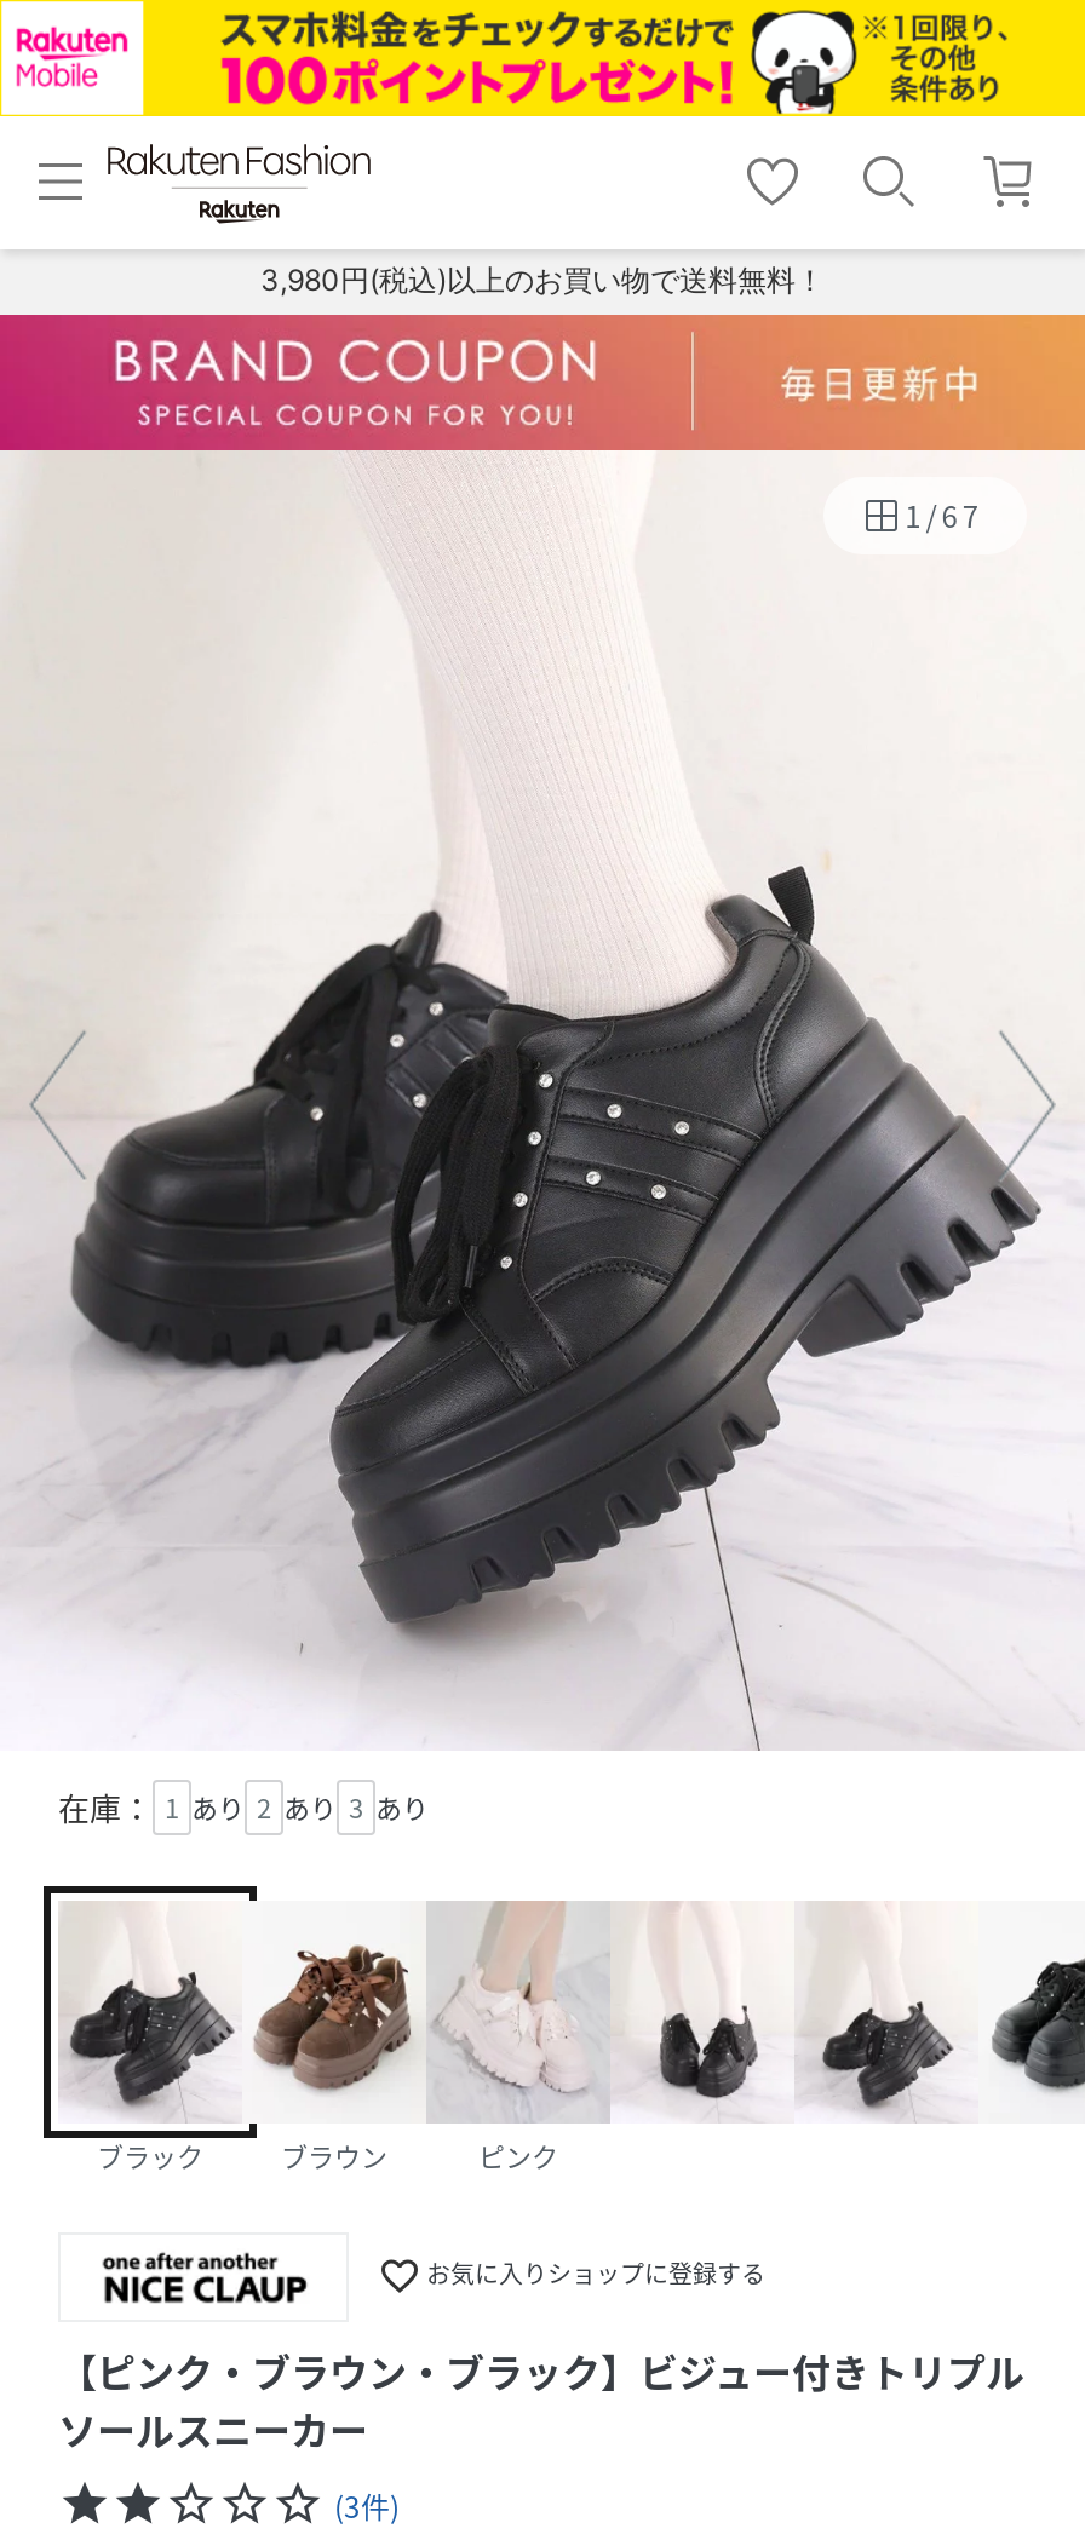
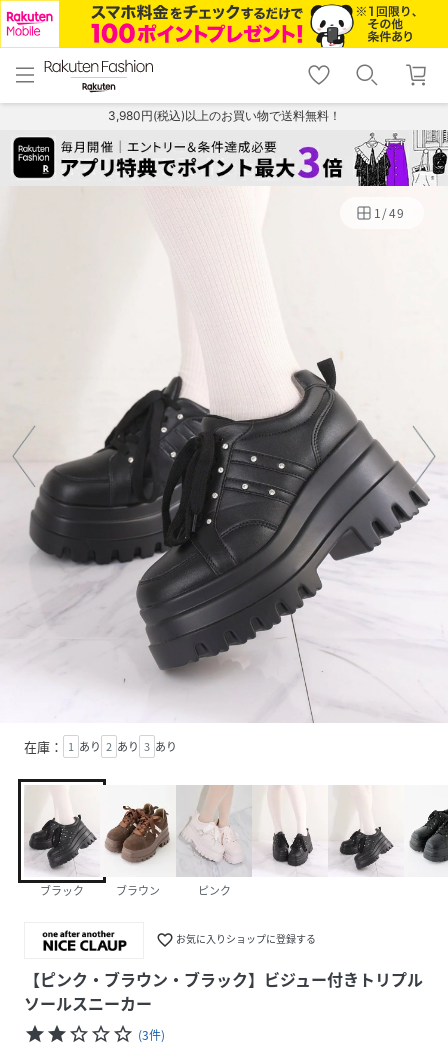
- [image]
- 1 /67
+ [image]
+ 1 /49
